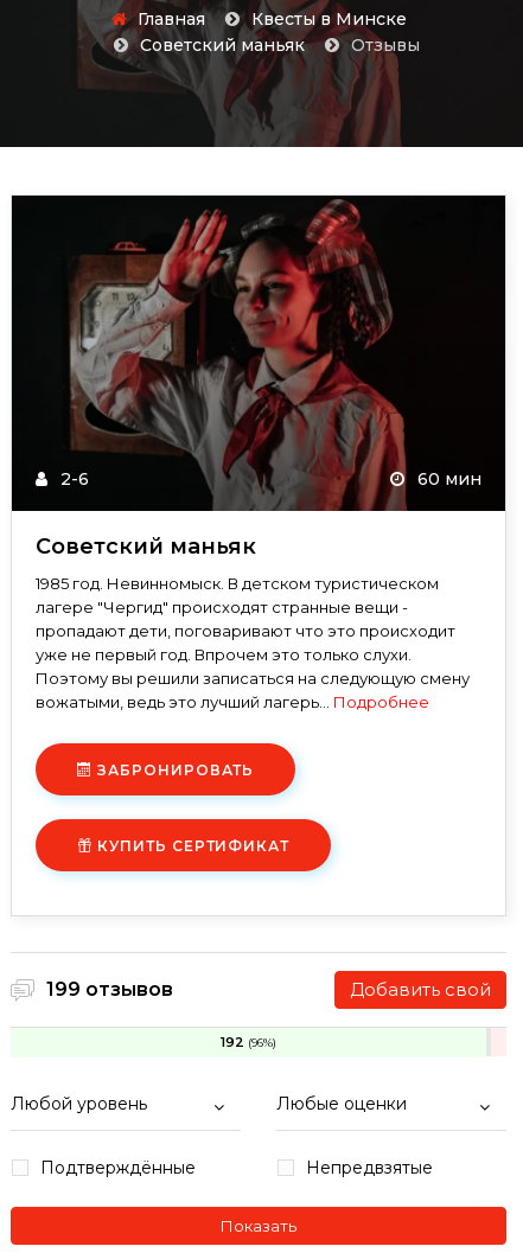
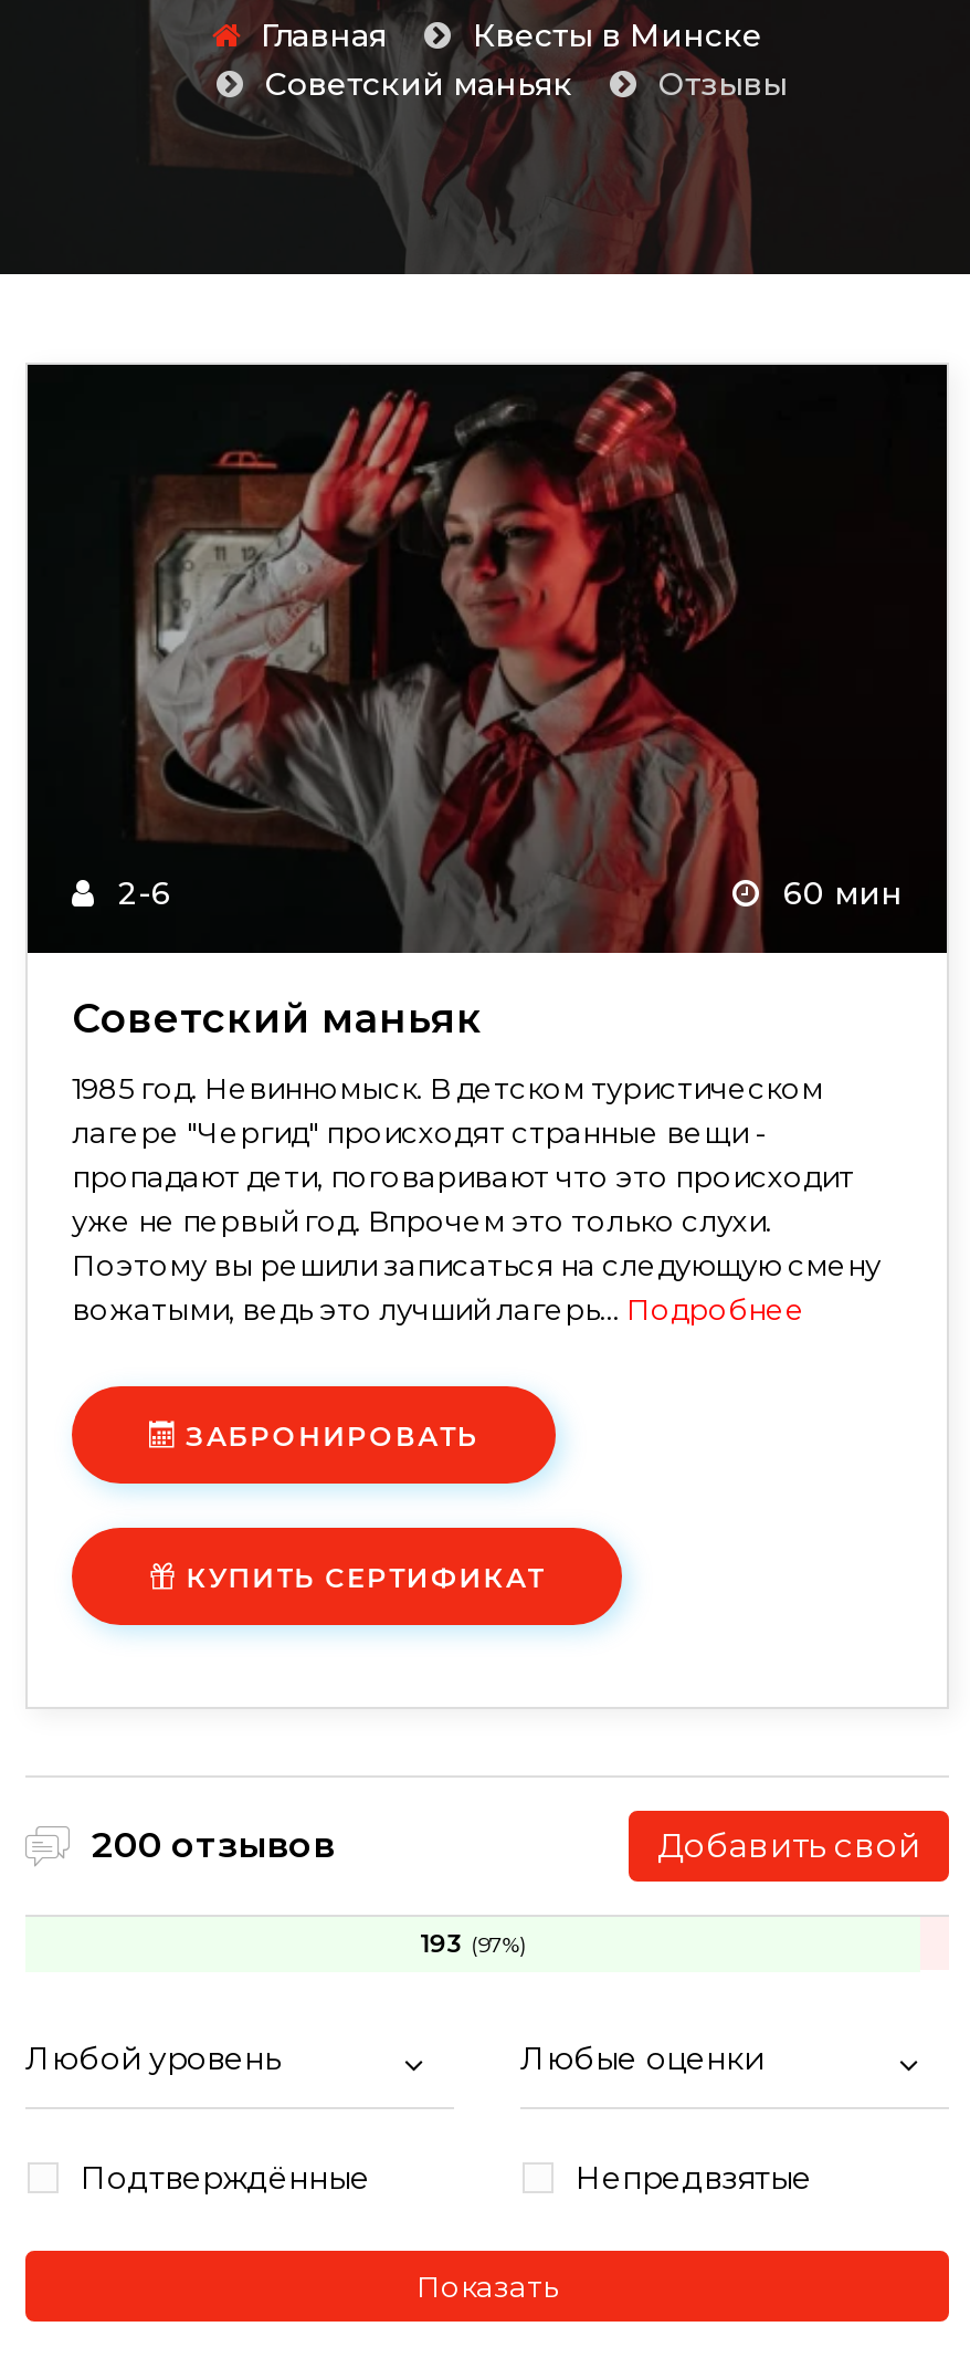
- 199 отзывов
+ 200 отзывов

- 192 (96%)
+ 193 (97%)
